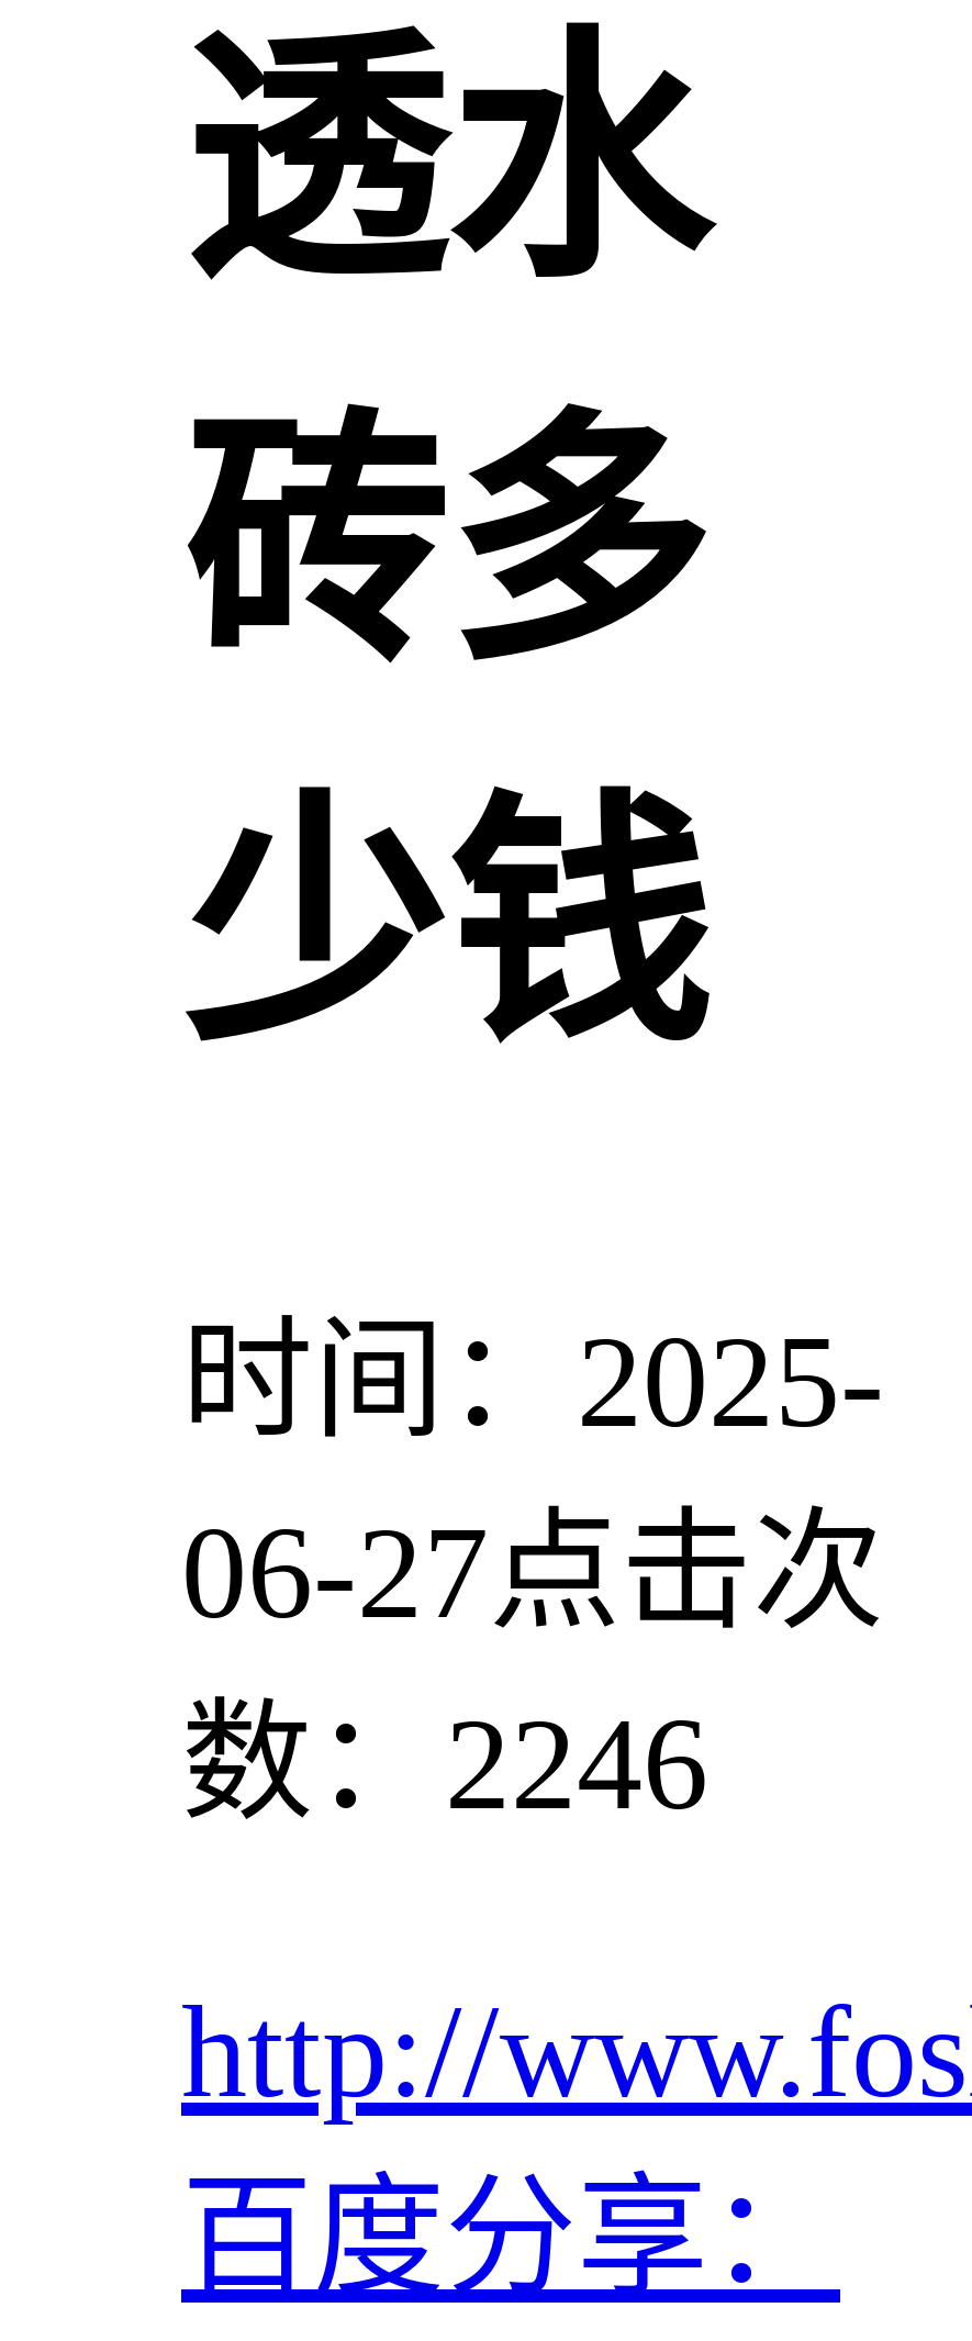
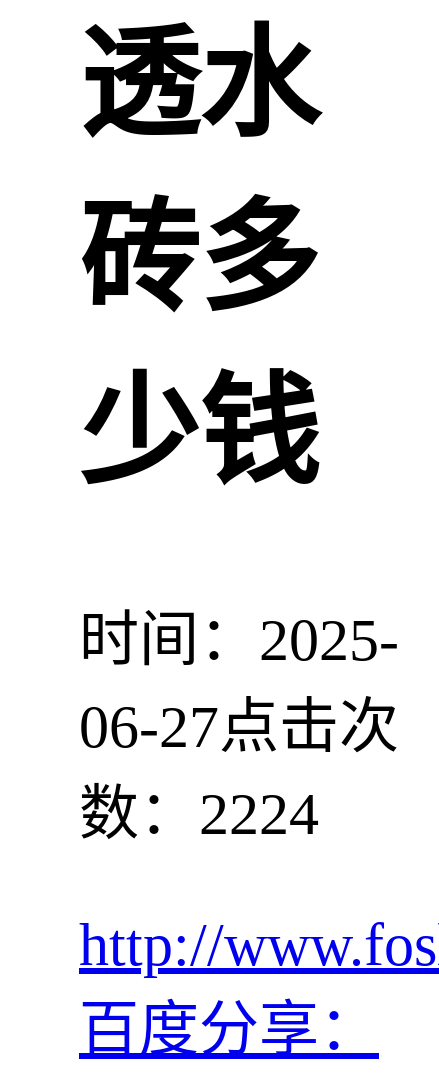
- 数：2246
+ 数：2224
